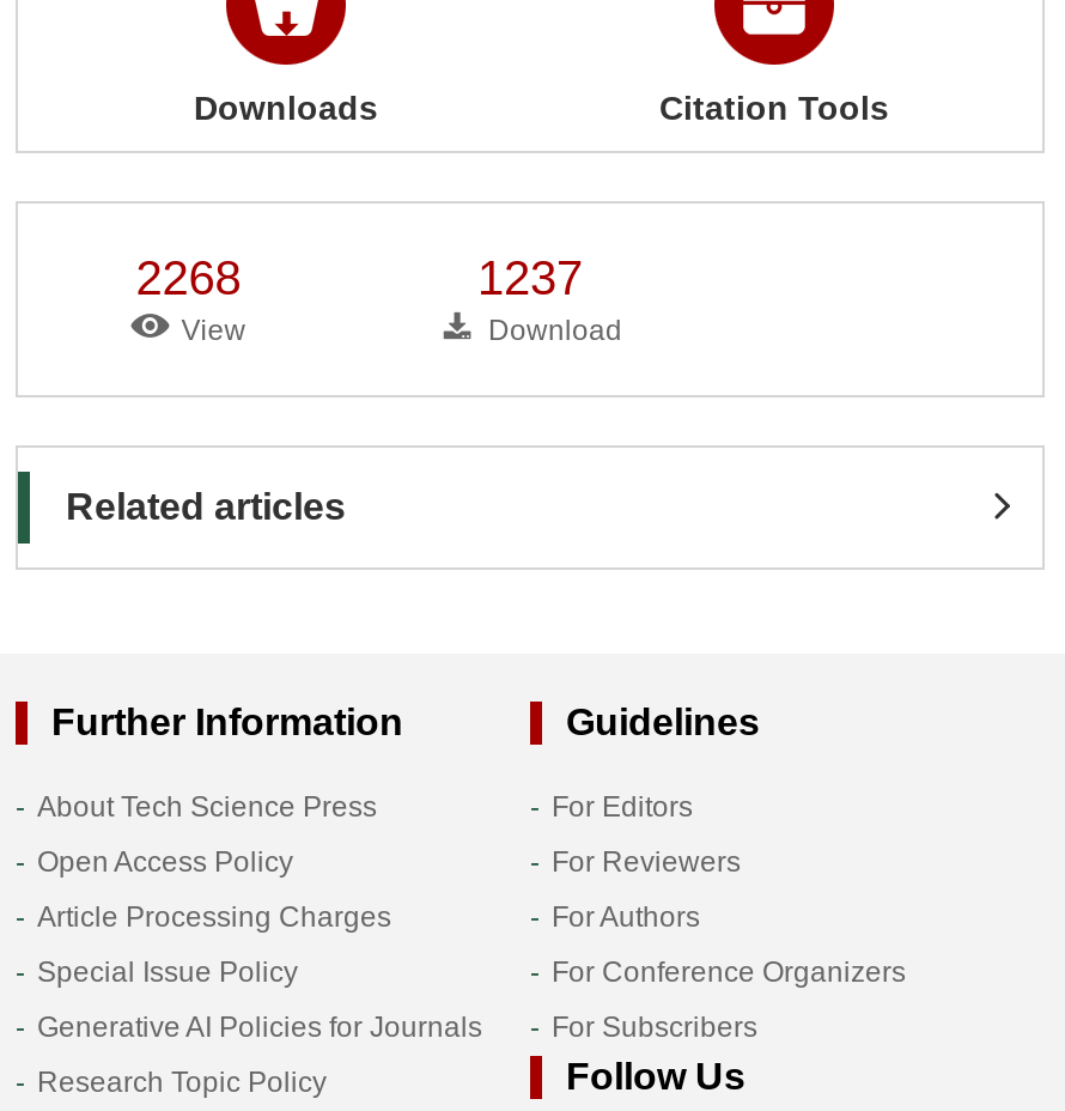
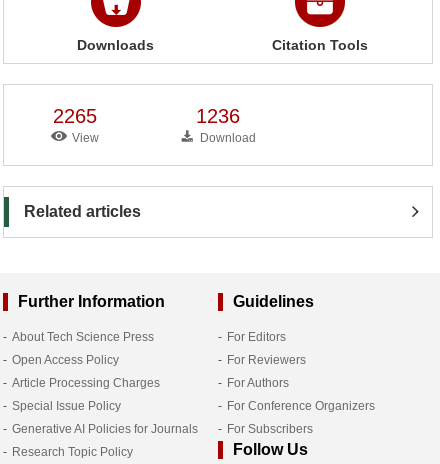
- 2268
+ 2265

- 1237
+ 1236
